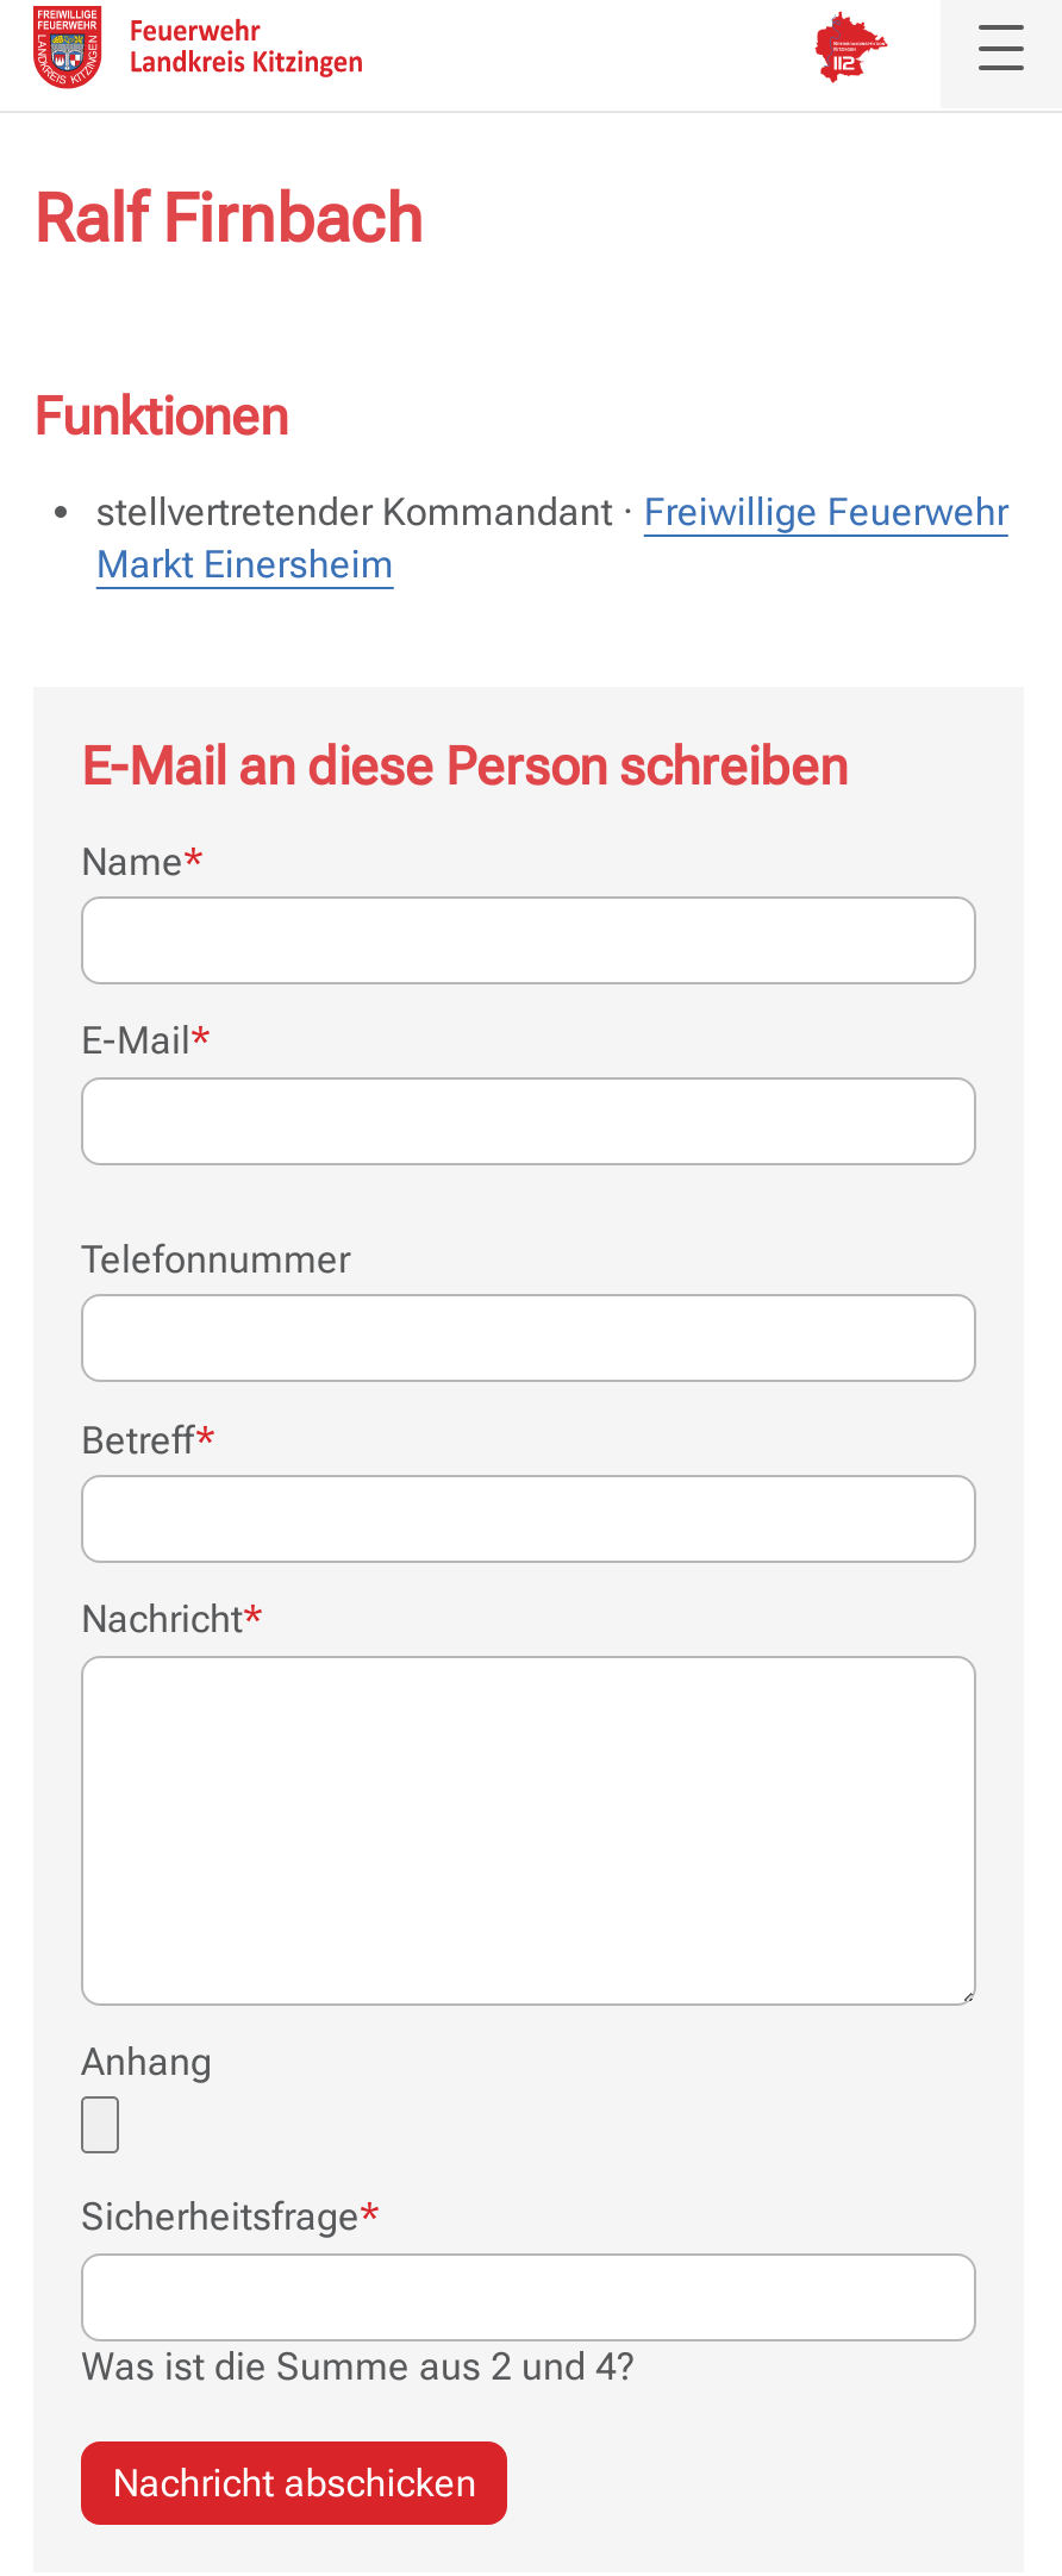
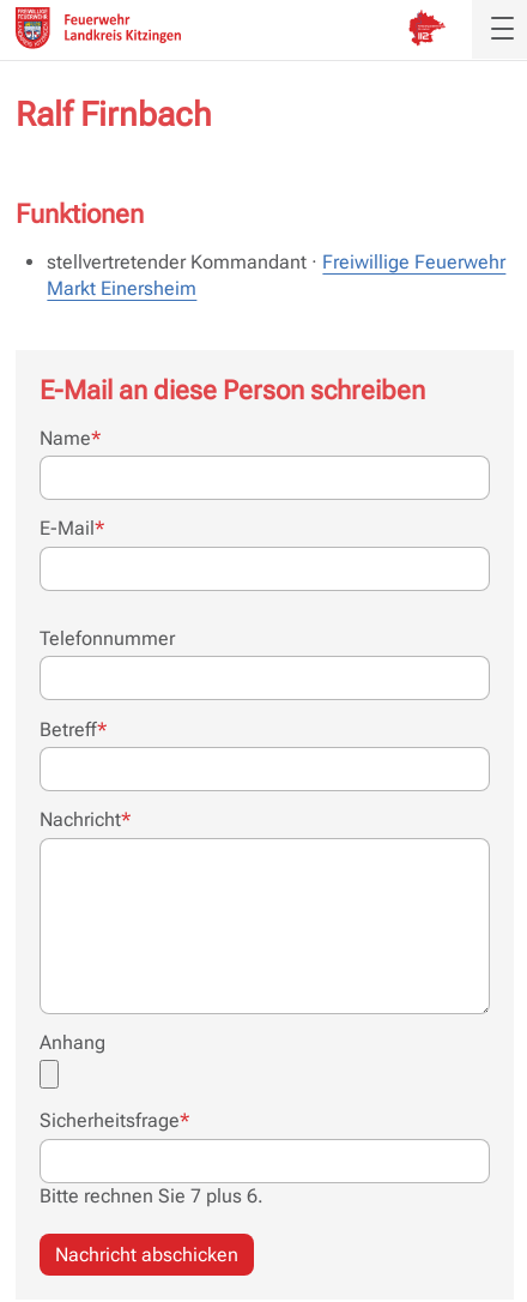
- Was ist die Summe aus 2 und 4?
+ Bitte rechnen Sie 7 plus 6.
